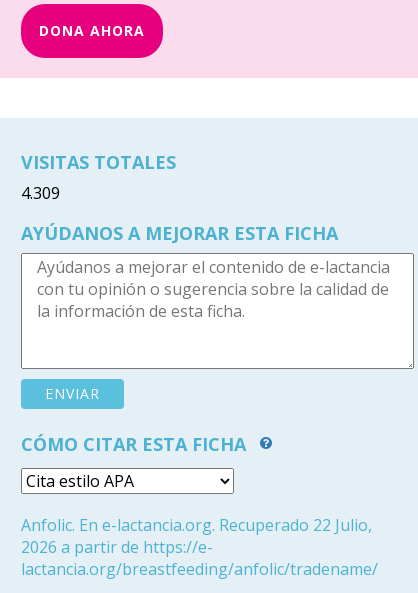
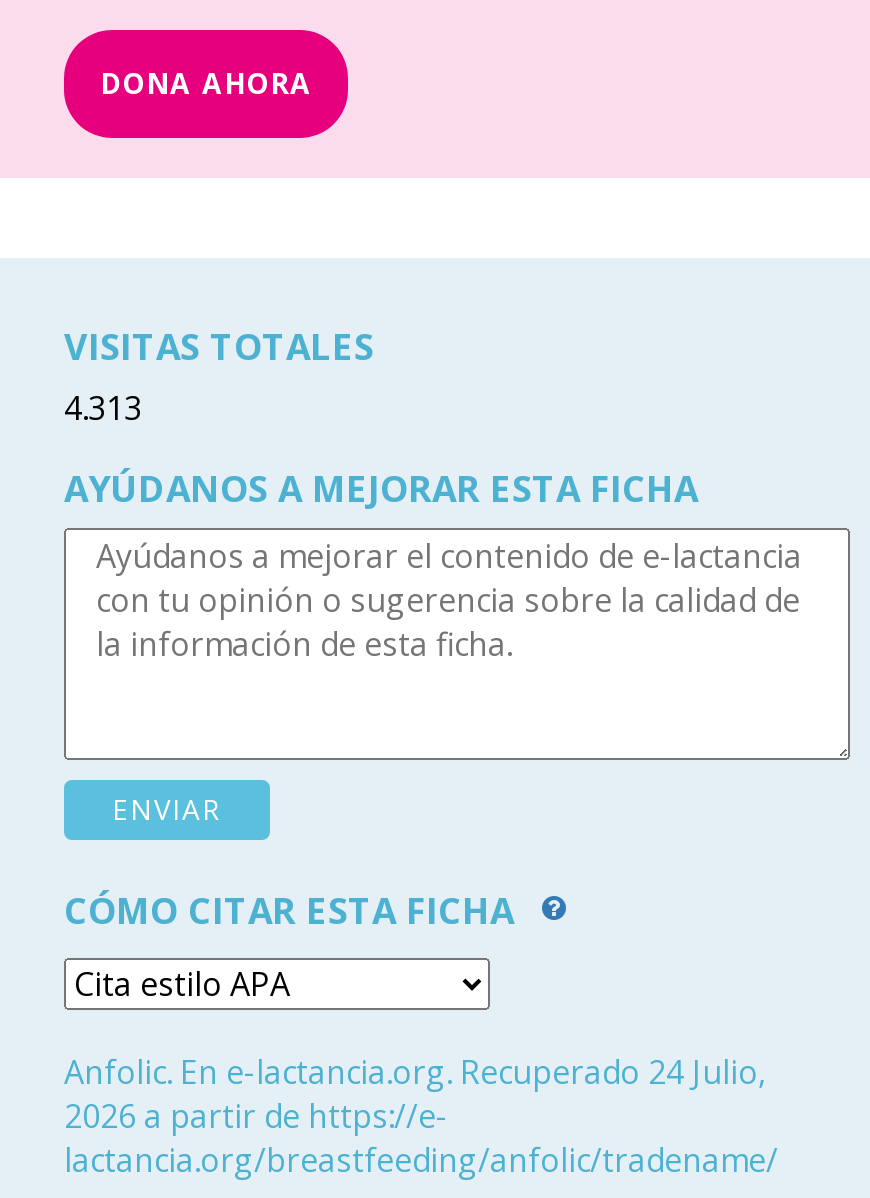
- 4.309
+ 4.313

- Anfolic. En e-lactancia.org. Recuperado 22 Julio,
+ Anfolic. En e-lactancia.org. Recuperado 24 Julio,
